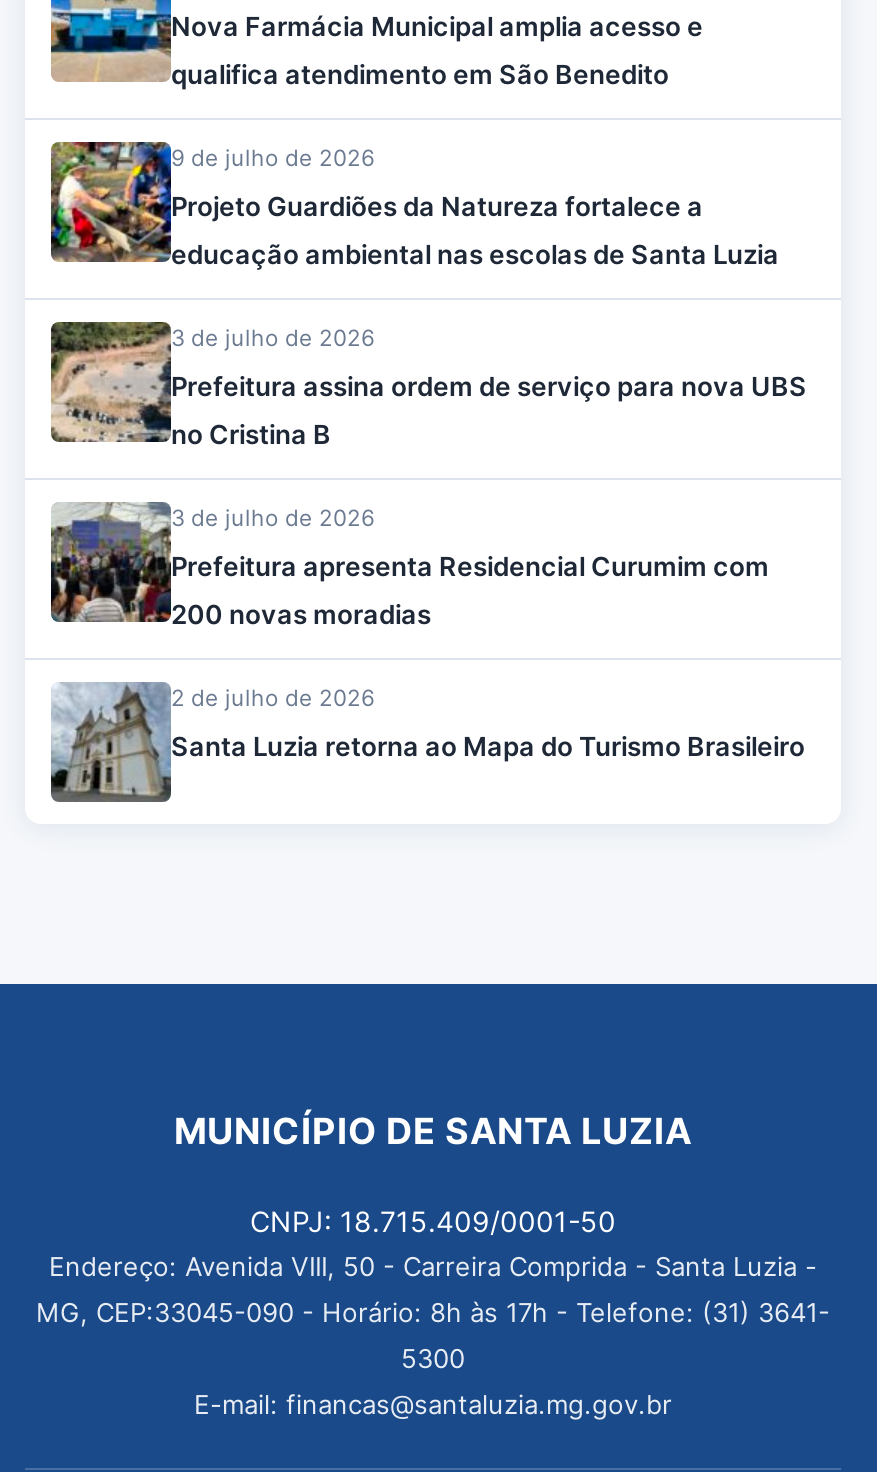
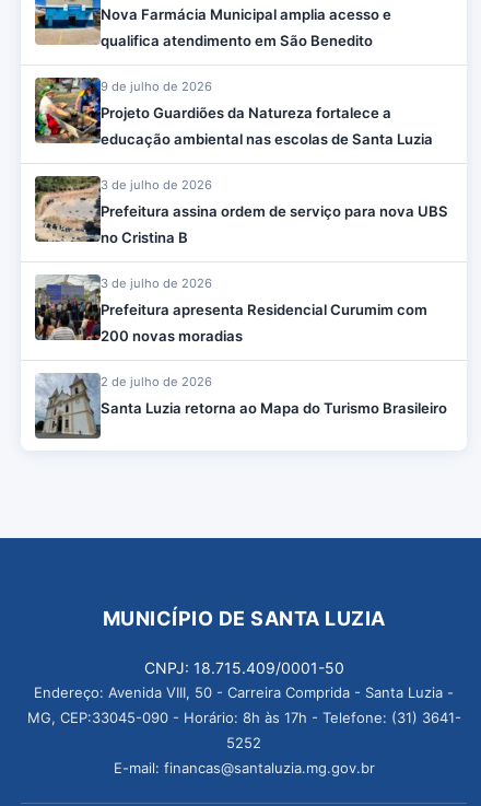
- 5300
+ 5252
